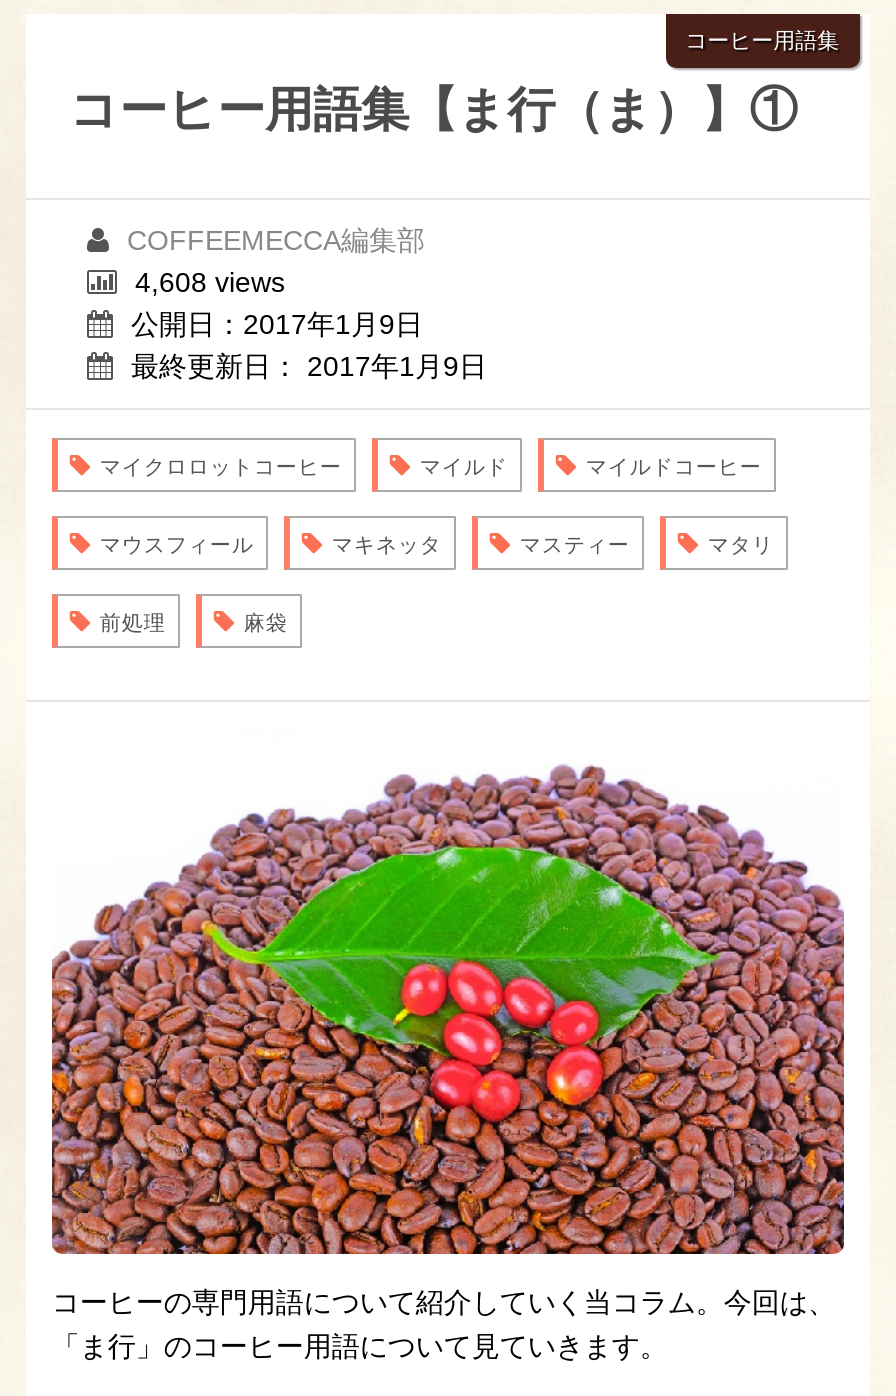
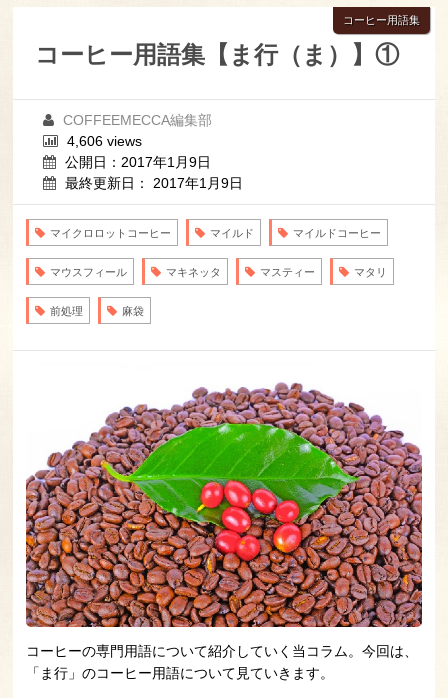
- 4,608 views
+ 4,606 views
